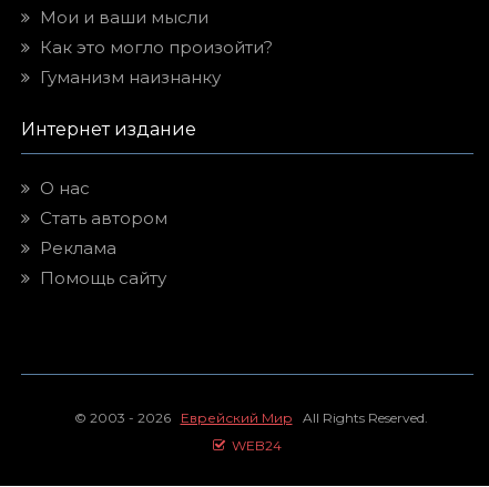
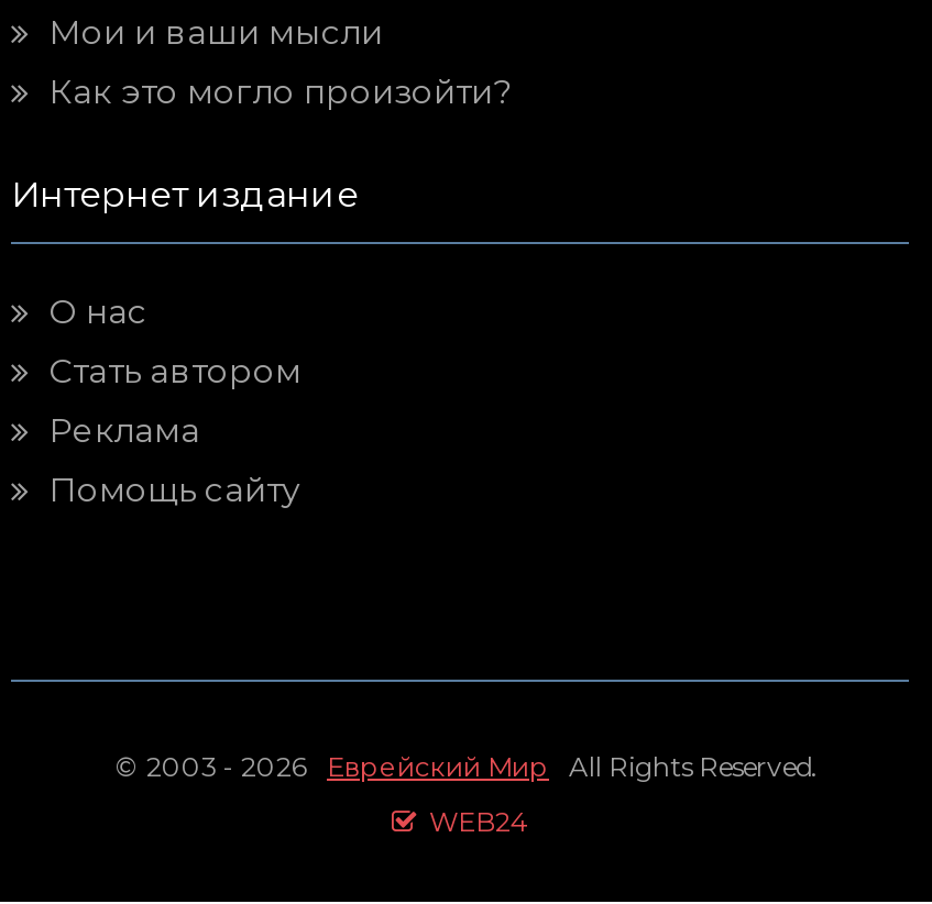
- Гуманизм наизнанку
